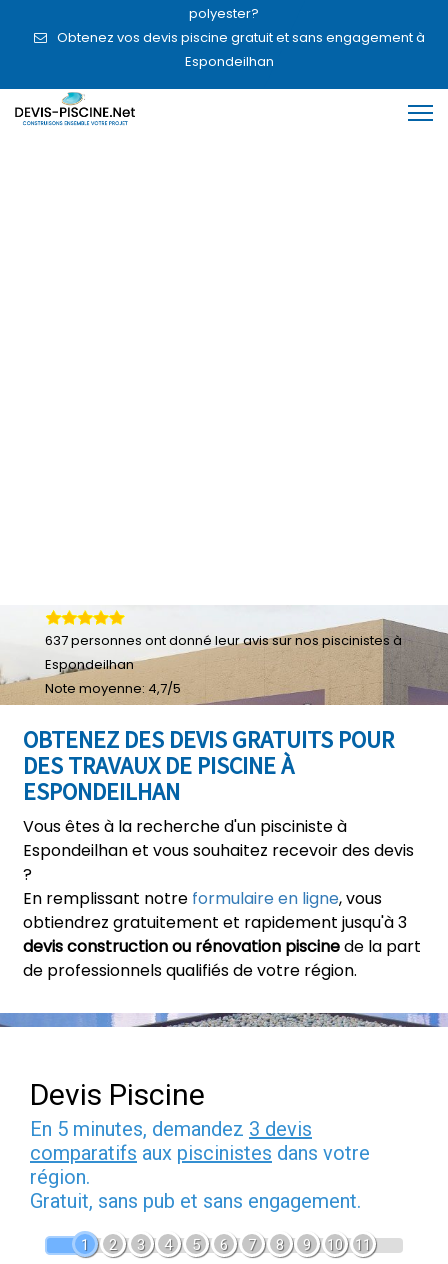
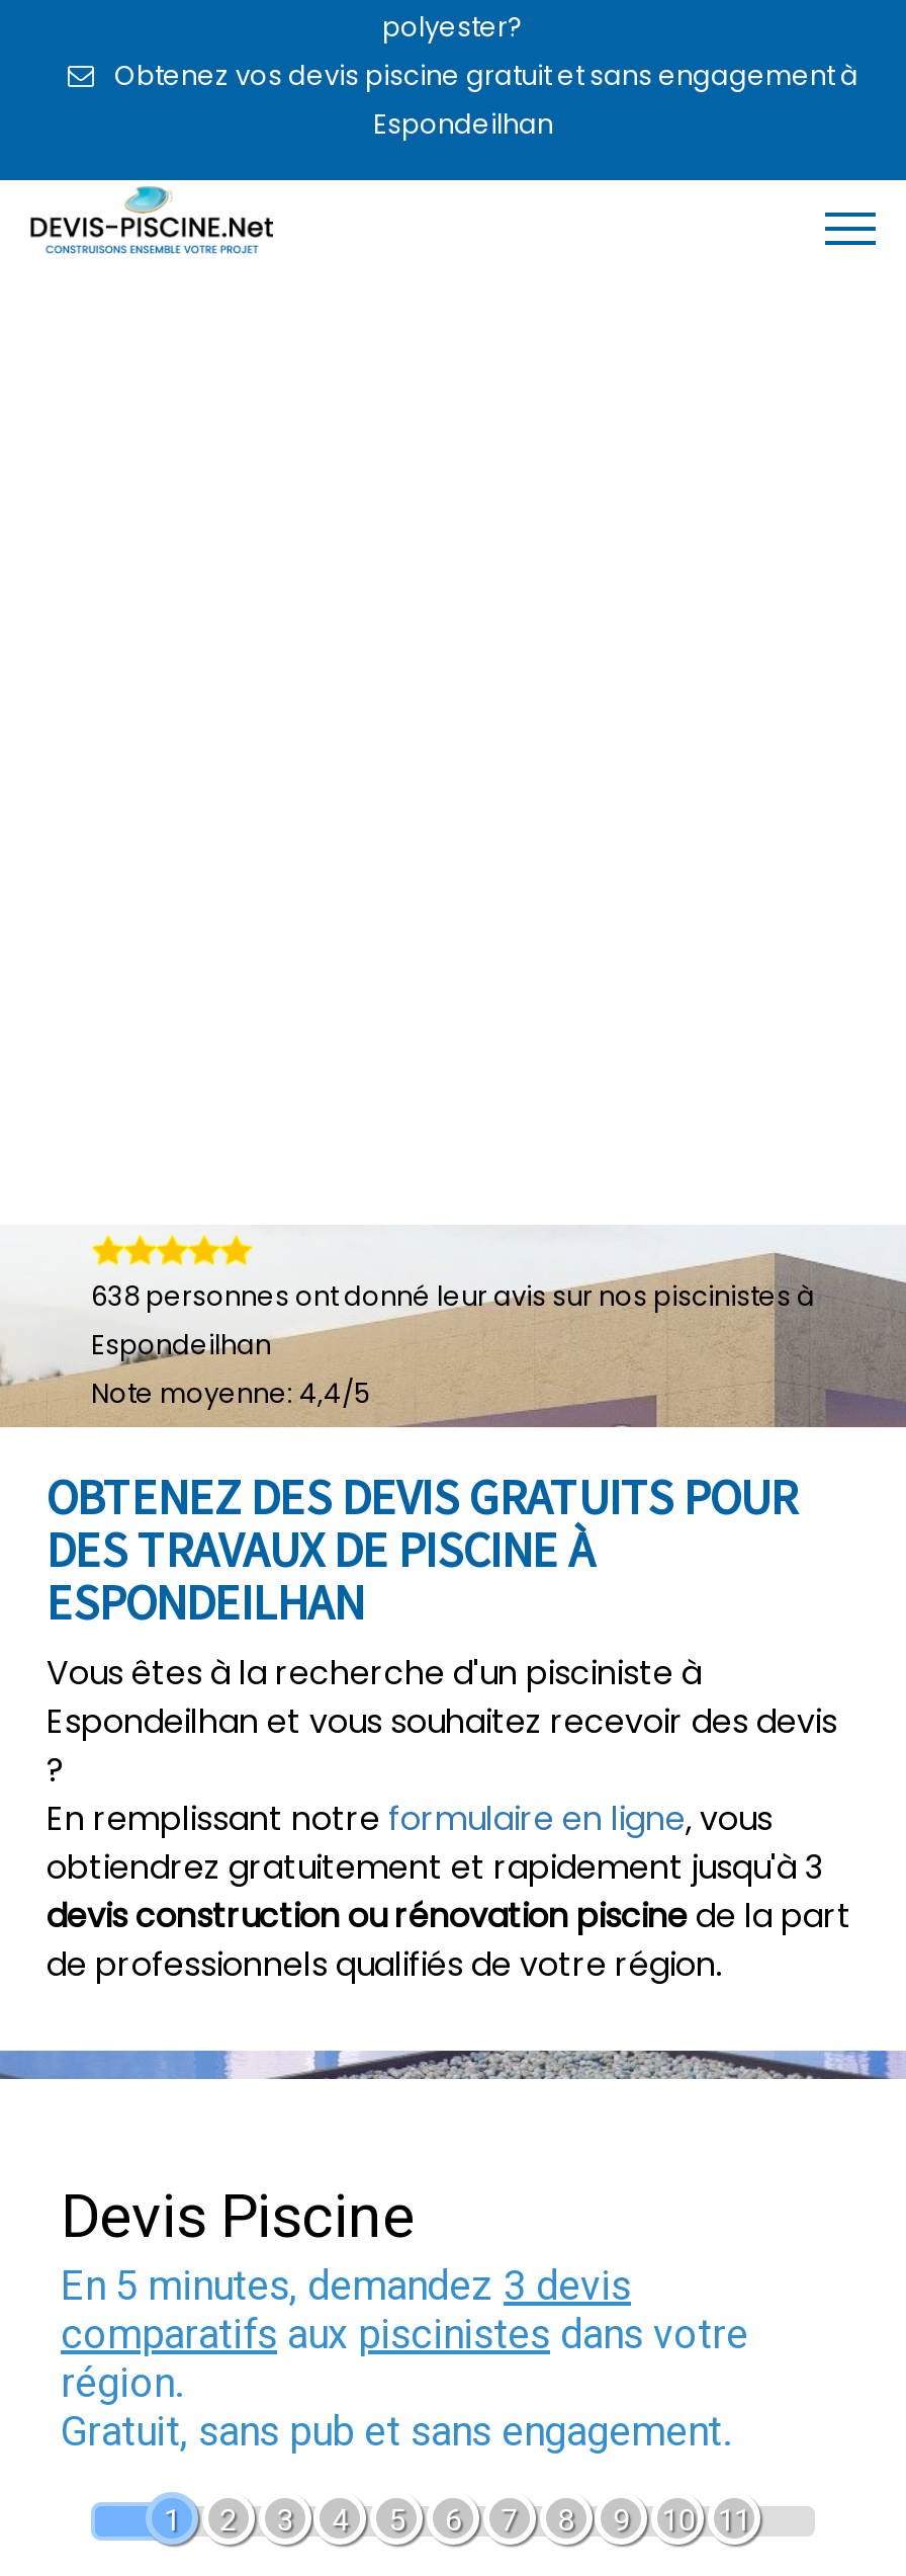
- 637 personnes ont donné leur avis sur nos piscinistes à
+ 638 personnes ont donné leur avis sur nos piscinistes à

- Note moyenne: 4,7/5
+ Note moyenne: 4,4/5
